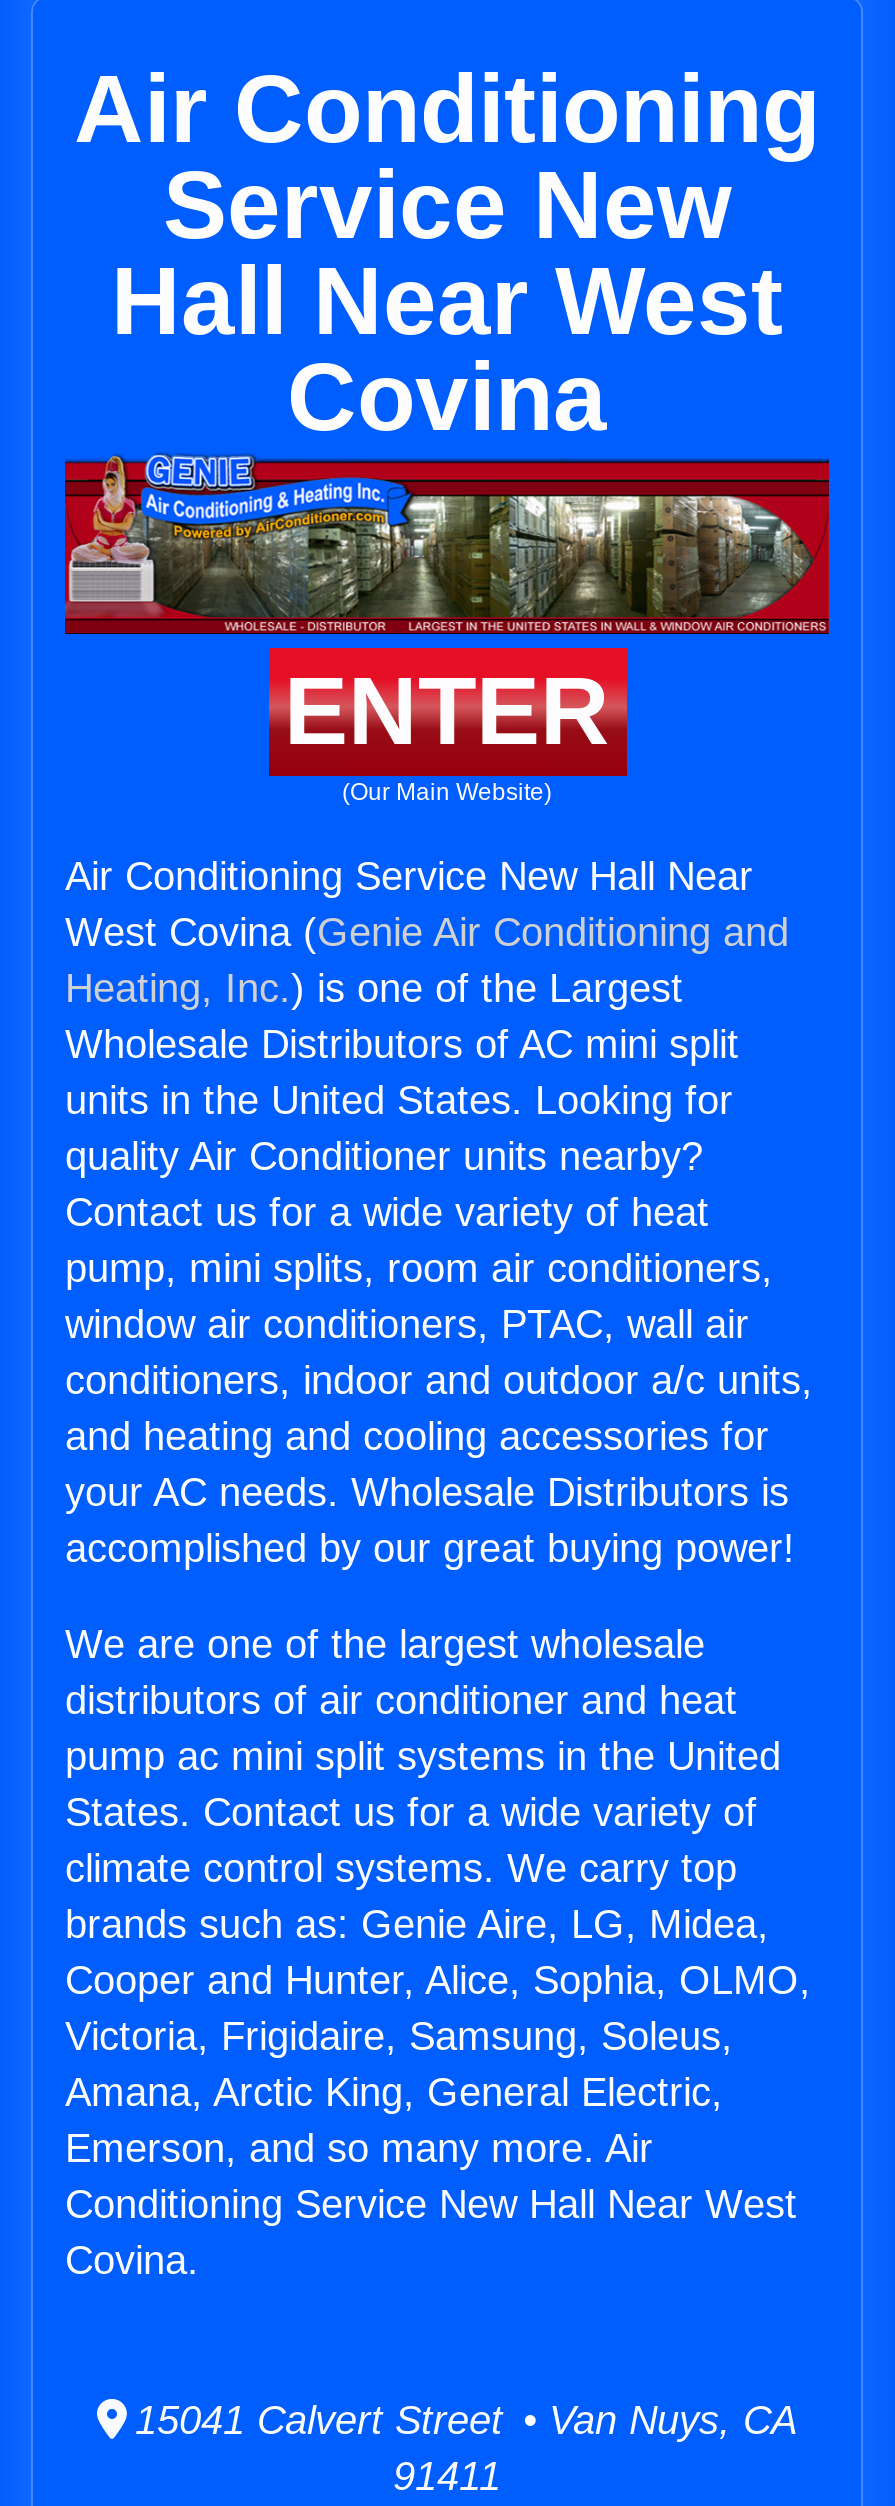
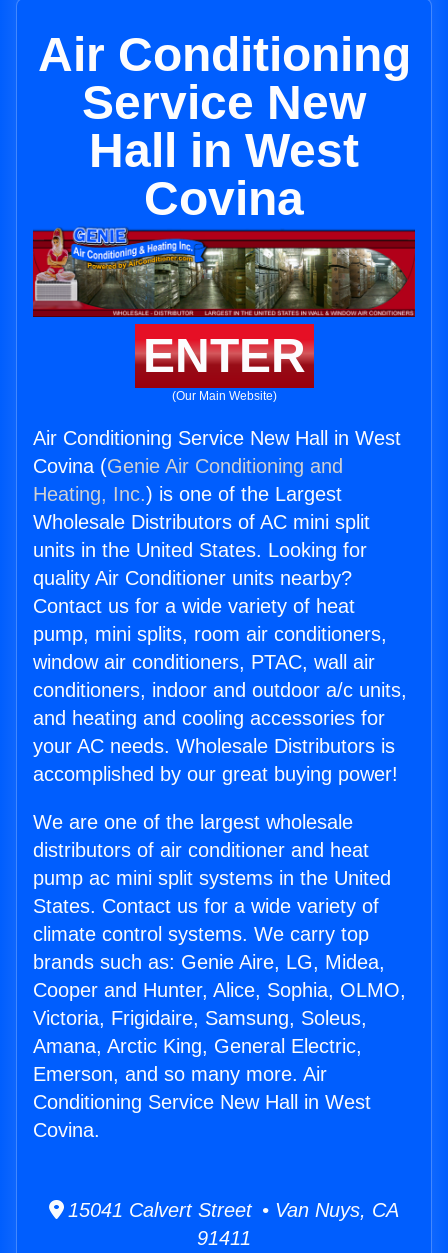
- Hall Near West
+ Hall in West

- Air Conditioning Service New Hall Near
- West Covina (Genie Air Conditioning and
+ Air Conditioning Service New Hall in West
+ Covina (Genie Air Conditioning and

- Conditioning Service New Hall Near West
+ Conditioning Service New Hall in West
